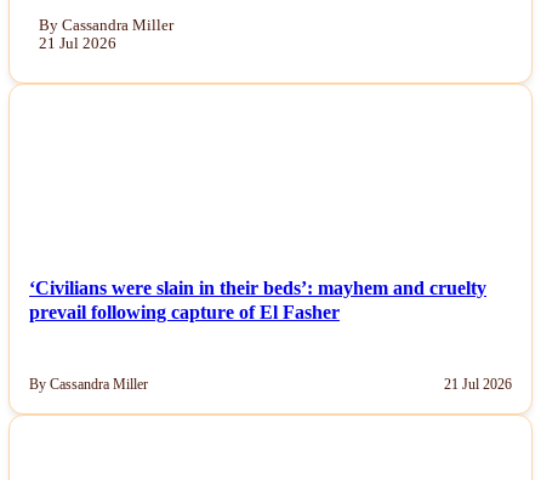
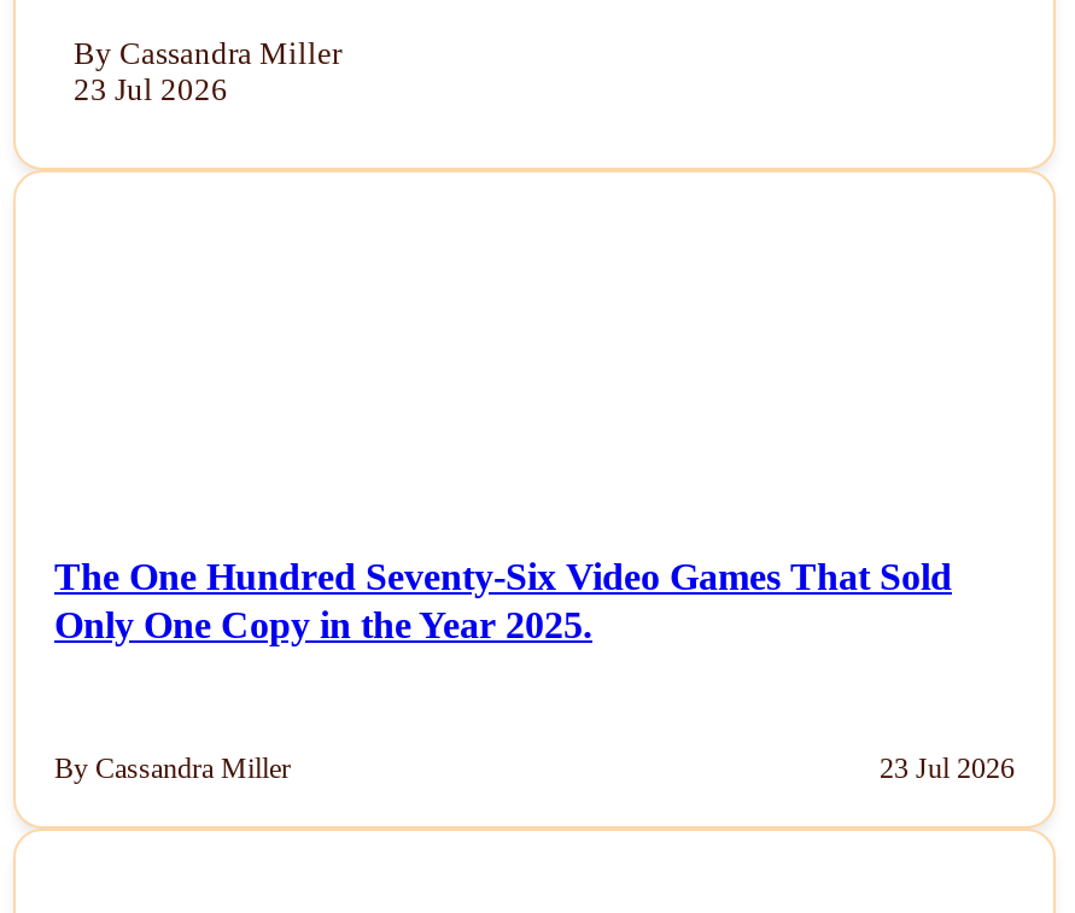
- 21 Jul 2026
+ 23 Jul 2026

- ‘Civilians were slain in their beds’: mayhem and cruelty
- prevail following capture of El Fasher
+ The One Hundred Seventy-Six Video Games That Sold
+ Only One Copy in the Year 2025.

- 21 Jul 2026
+ 23 Jul 2026
